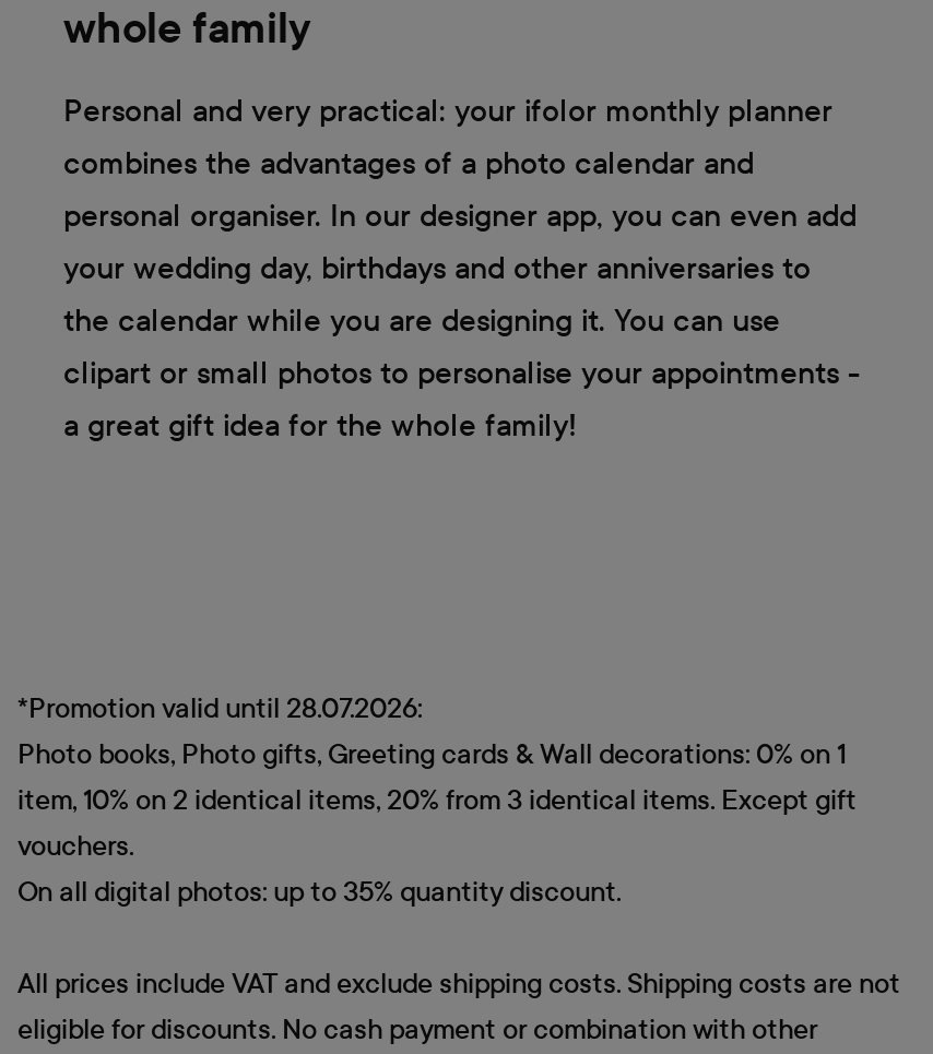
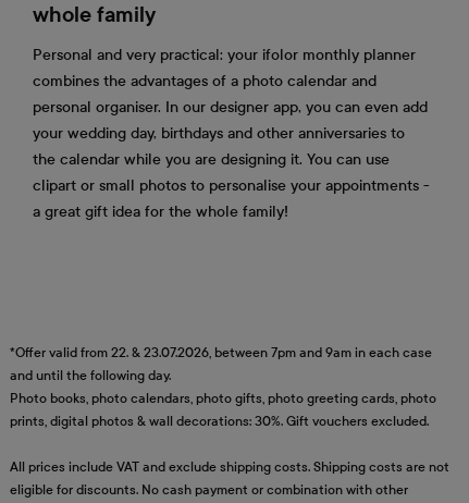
- *Promotion valid until 28.07.2026:
- Photo books, Photo gifts, Greeting cards & Wall decorations: 0% on 1
- item, 10% on 2 identical items, 20% from 3 identical items. Except gift
- vouchers.
- On all digital photos: up to 35% quantity discount.
+ *Offer valid from 22. & 23.07.2026, between 7pm and 9am in each case
+ and until the following day.
+ Photo books, photo calendars, photo gifts, photo greeting cards, photo
+ prints, digital photos & wall decorations: 30%. Gift vouchers excluded.
